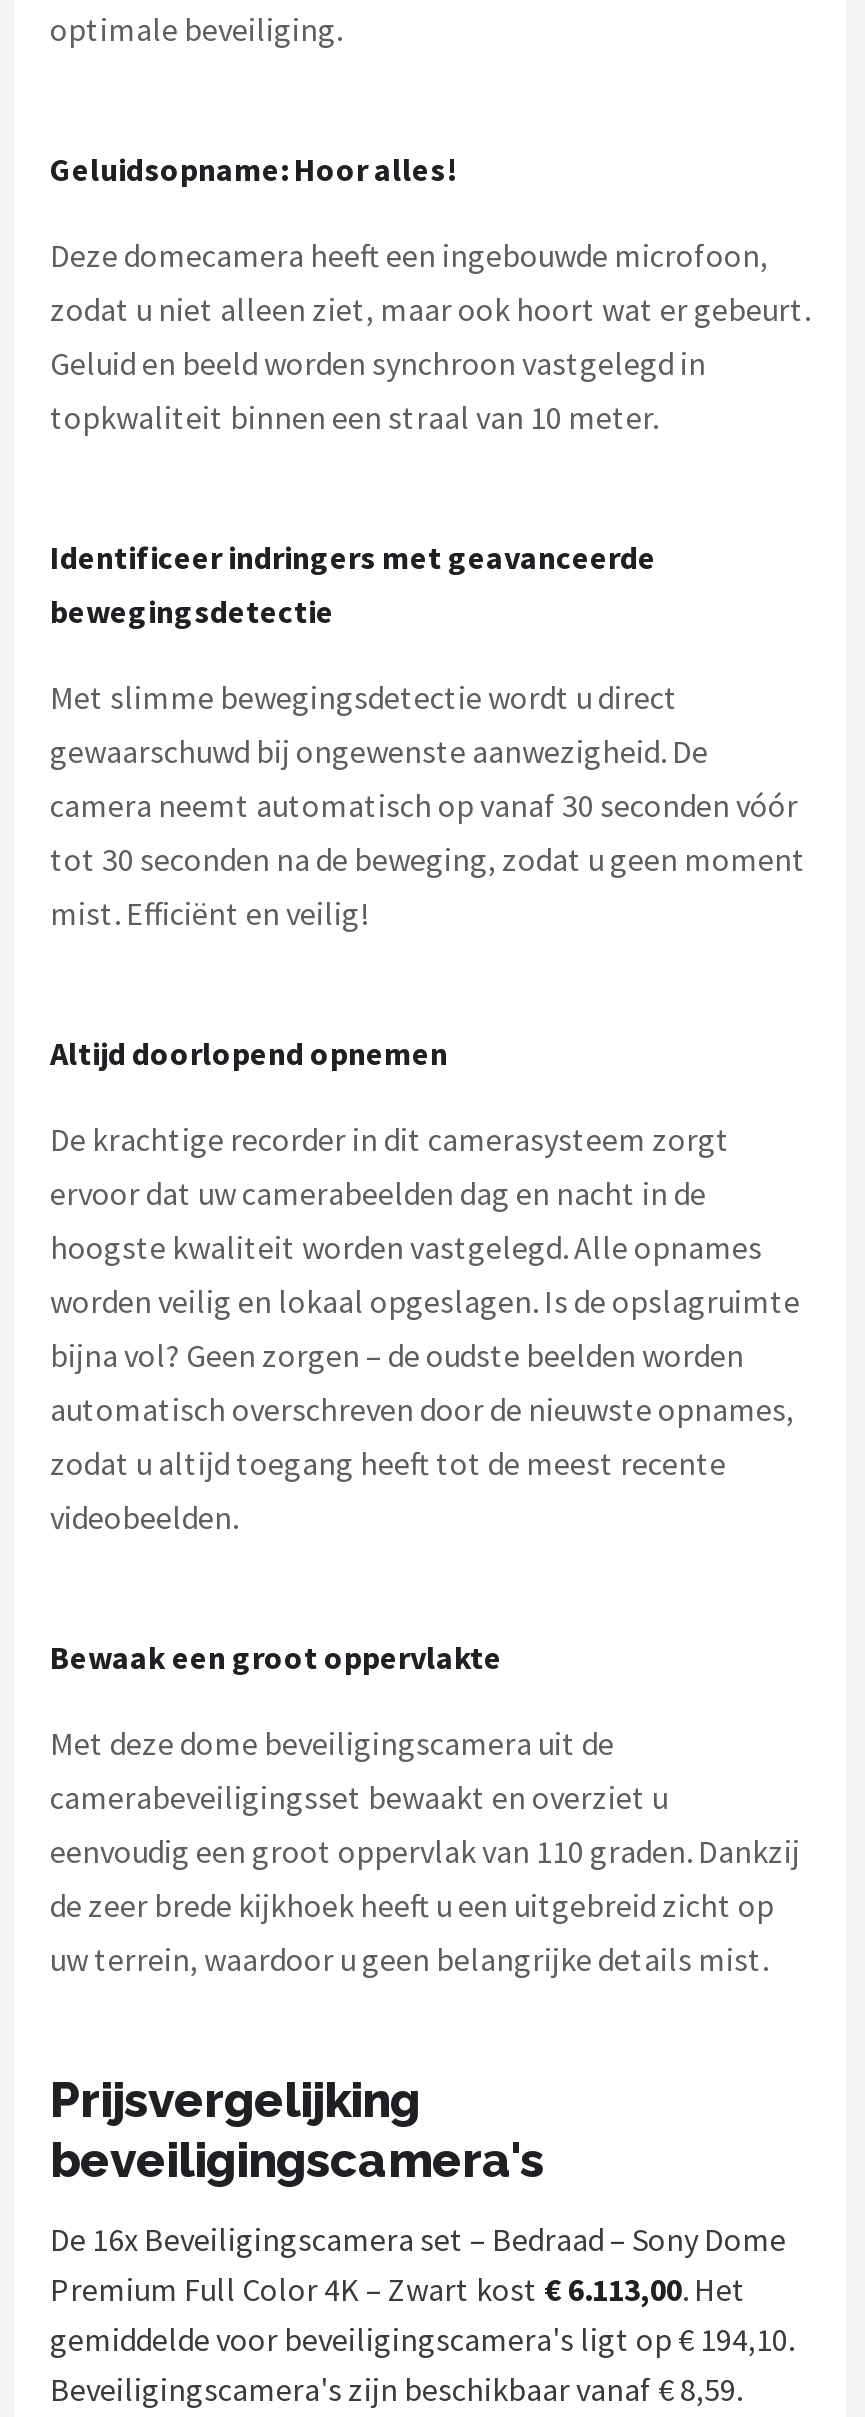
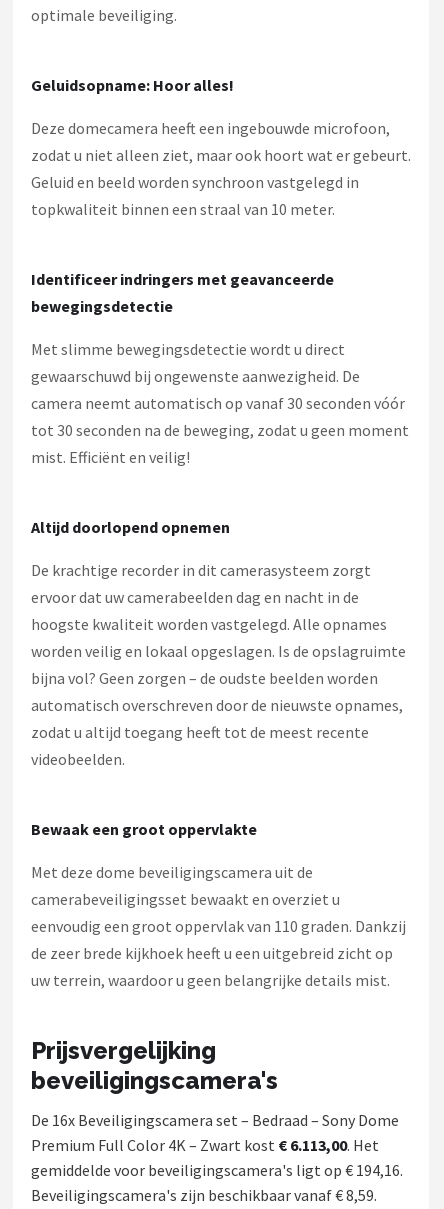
- gemiddelde voor beveiligingscamera's ligt op € 194,10.
+ gemiddelde voor beveiligingscamera's ligt op € 194,16.
